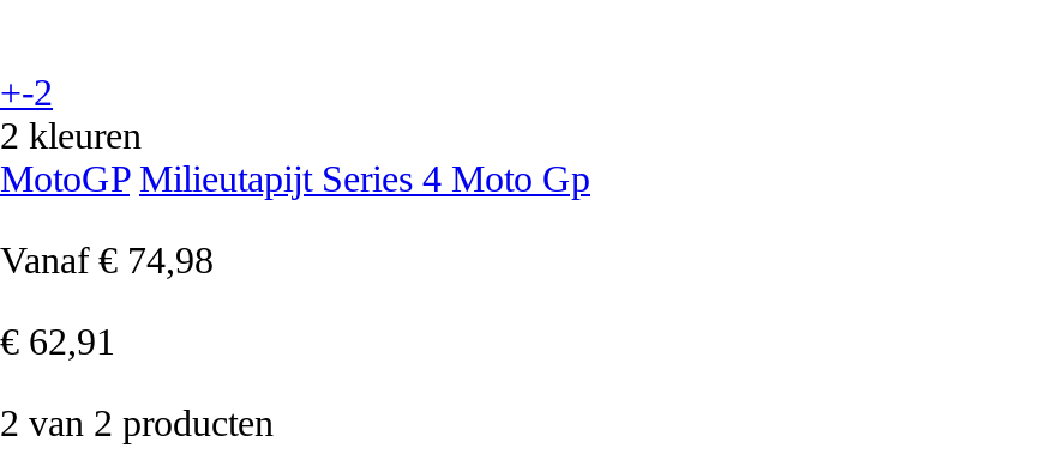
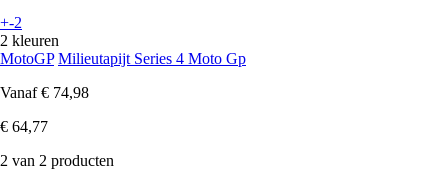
- € 62,91
+ € 64,77
